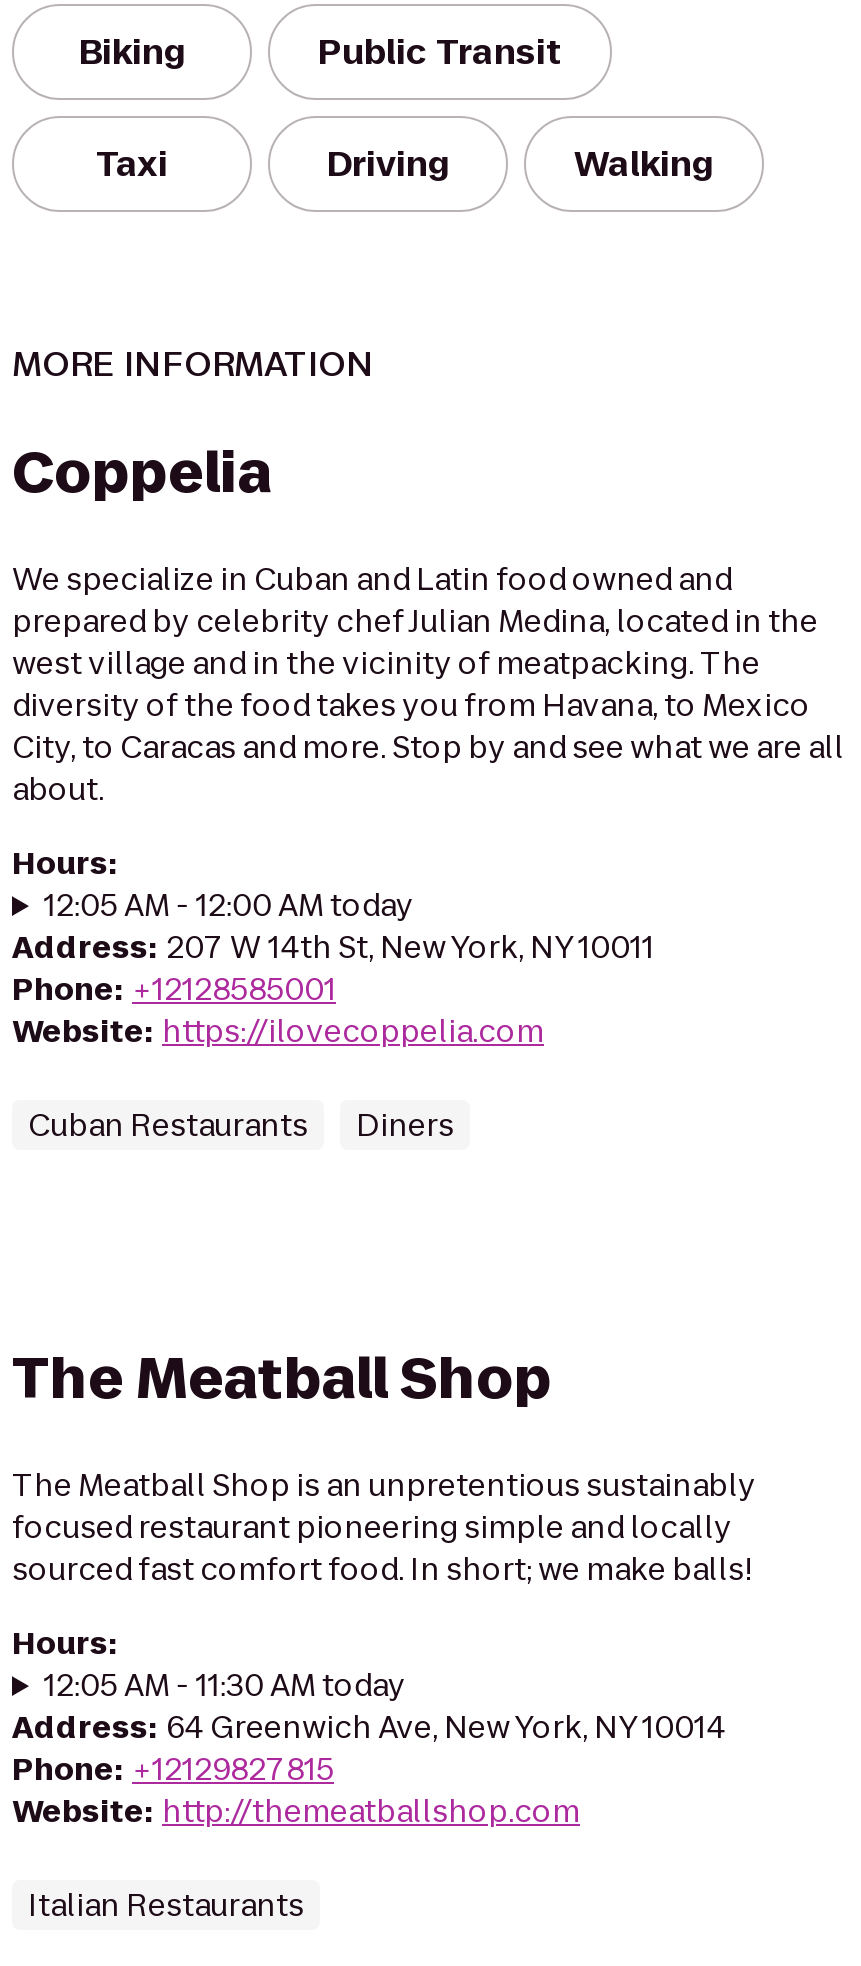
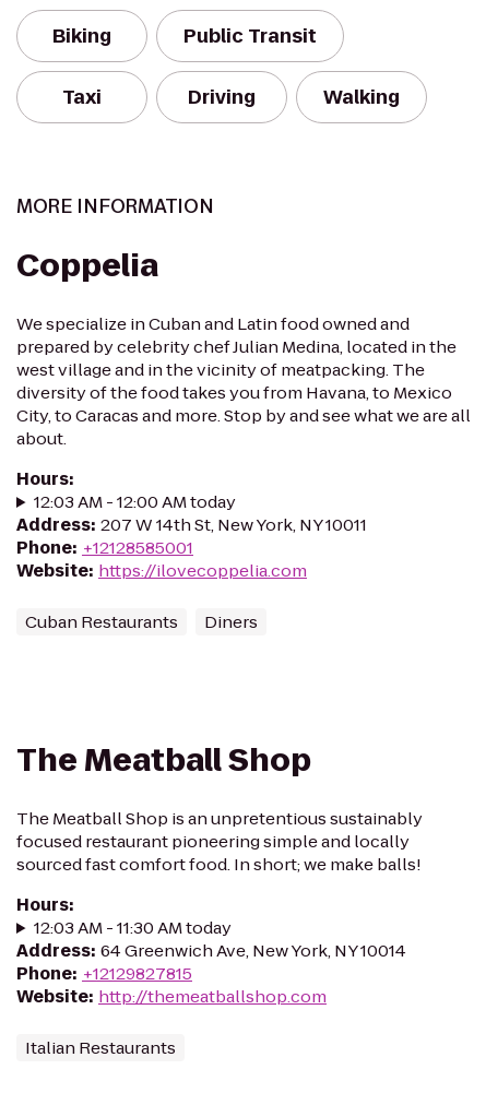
- 12:05 AM - 12:00 AM today
+ 12:03 AM - 12:00 AM today

- 12:05 AM - 11:30 AM today
+ 12:03 AM - 11:30 AM today
